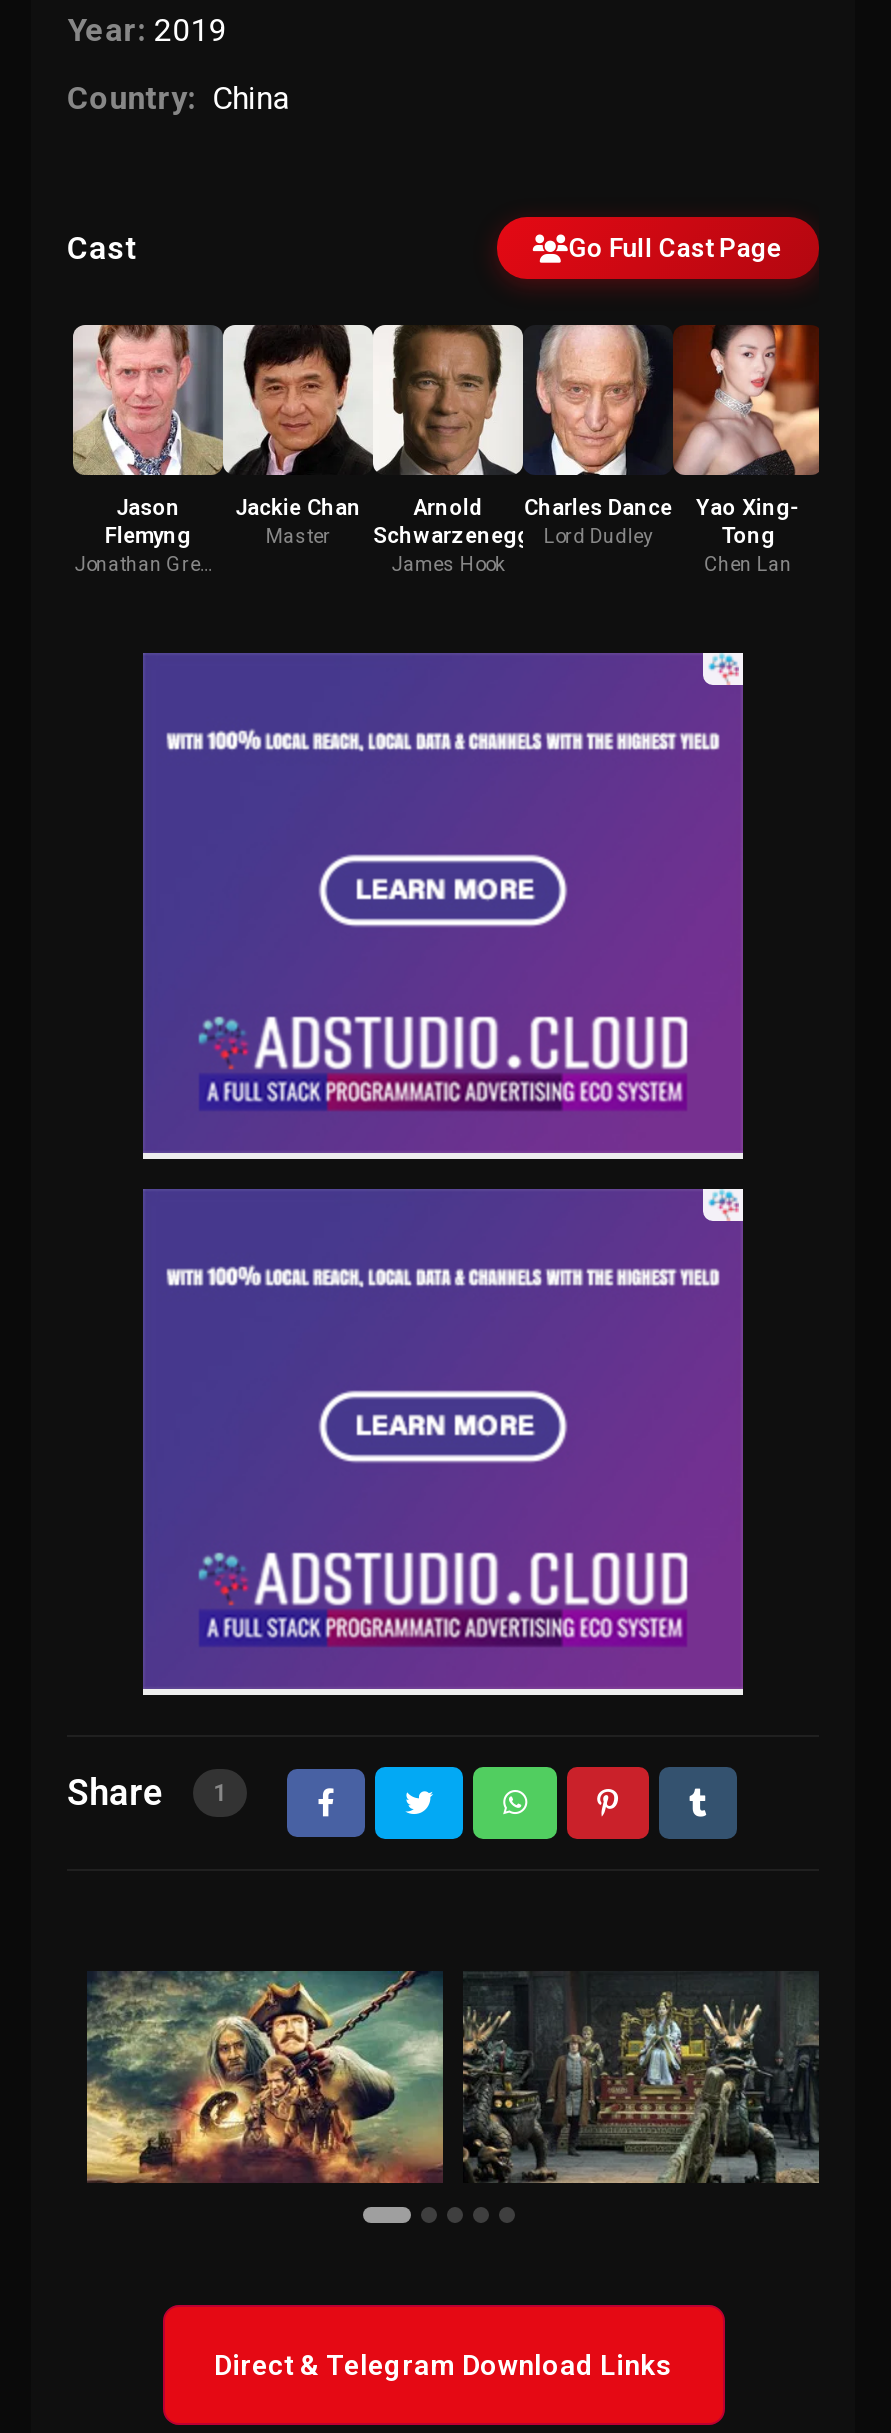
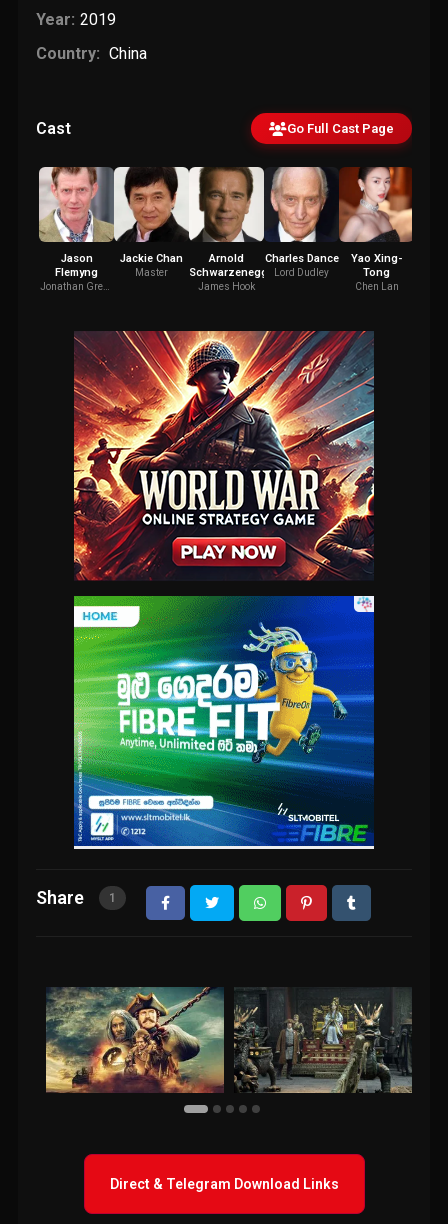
- [image]
+ [image]

- [image]
+ [image]
